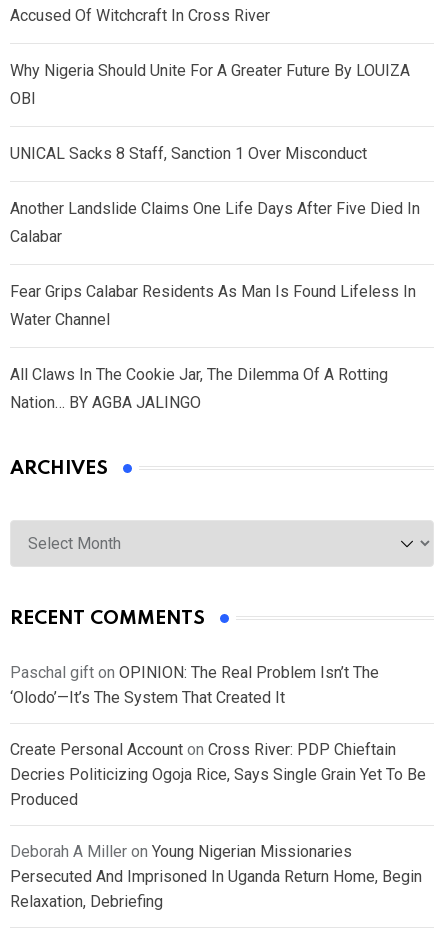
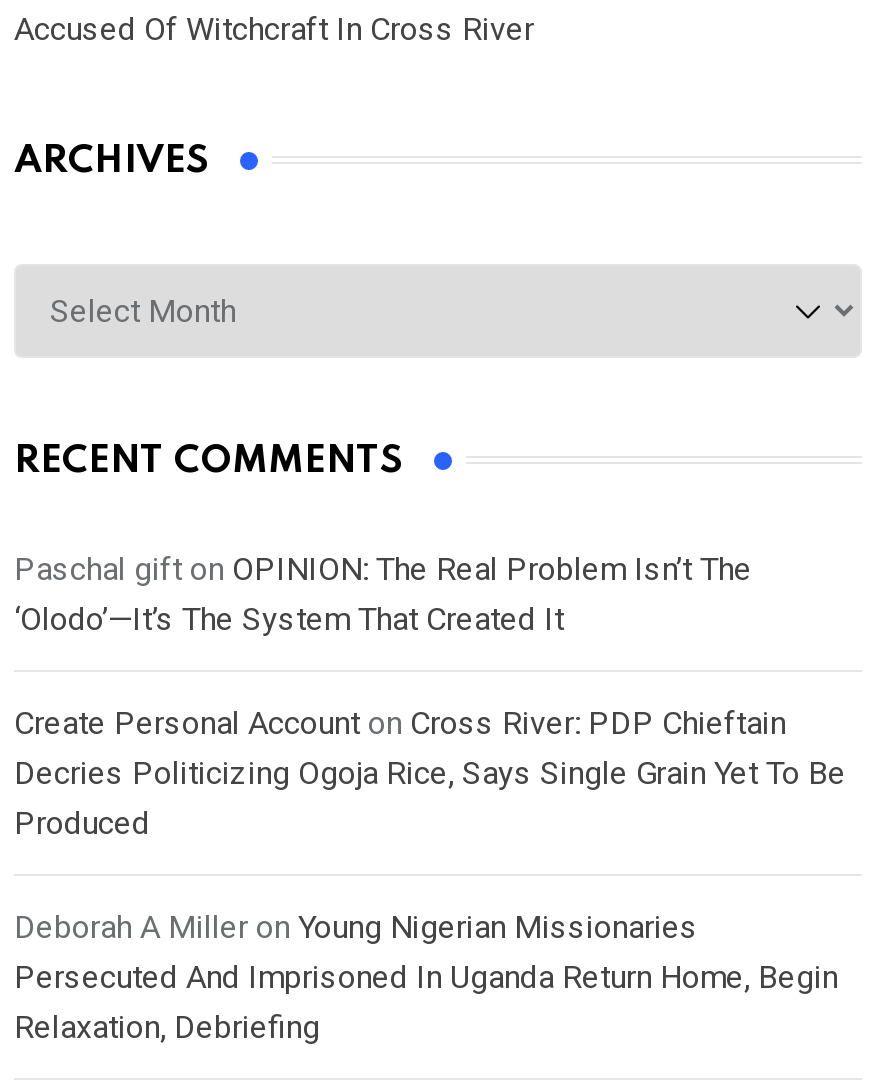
- Why Nigeria Should Unite For A Greater Future By LOUIZA
- OBI
- UNICAL Sacks 8 Staff, Sanction 1 Over Misconduct
- Another Landslide Claims One Life Days After Five Died In
- Calabar
- Fear Grips Calabar Residents As Man Is Found Lifeless In
- Water Channel
- All Claws In The Cookie Jar, The Dilemma Of A Rotting
- Nation… BY AGBA JALINGO
